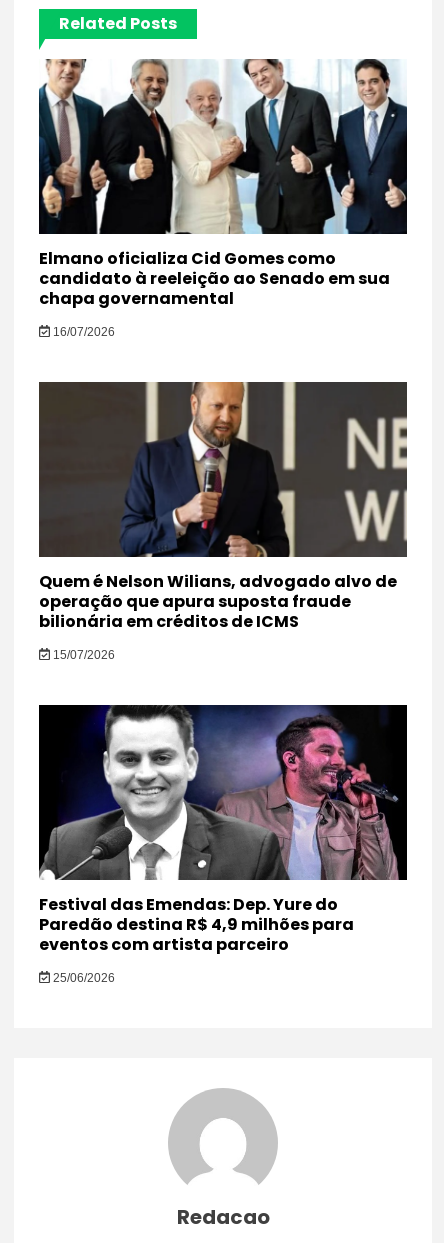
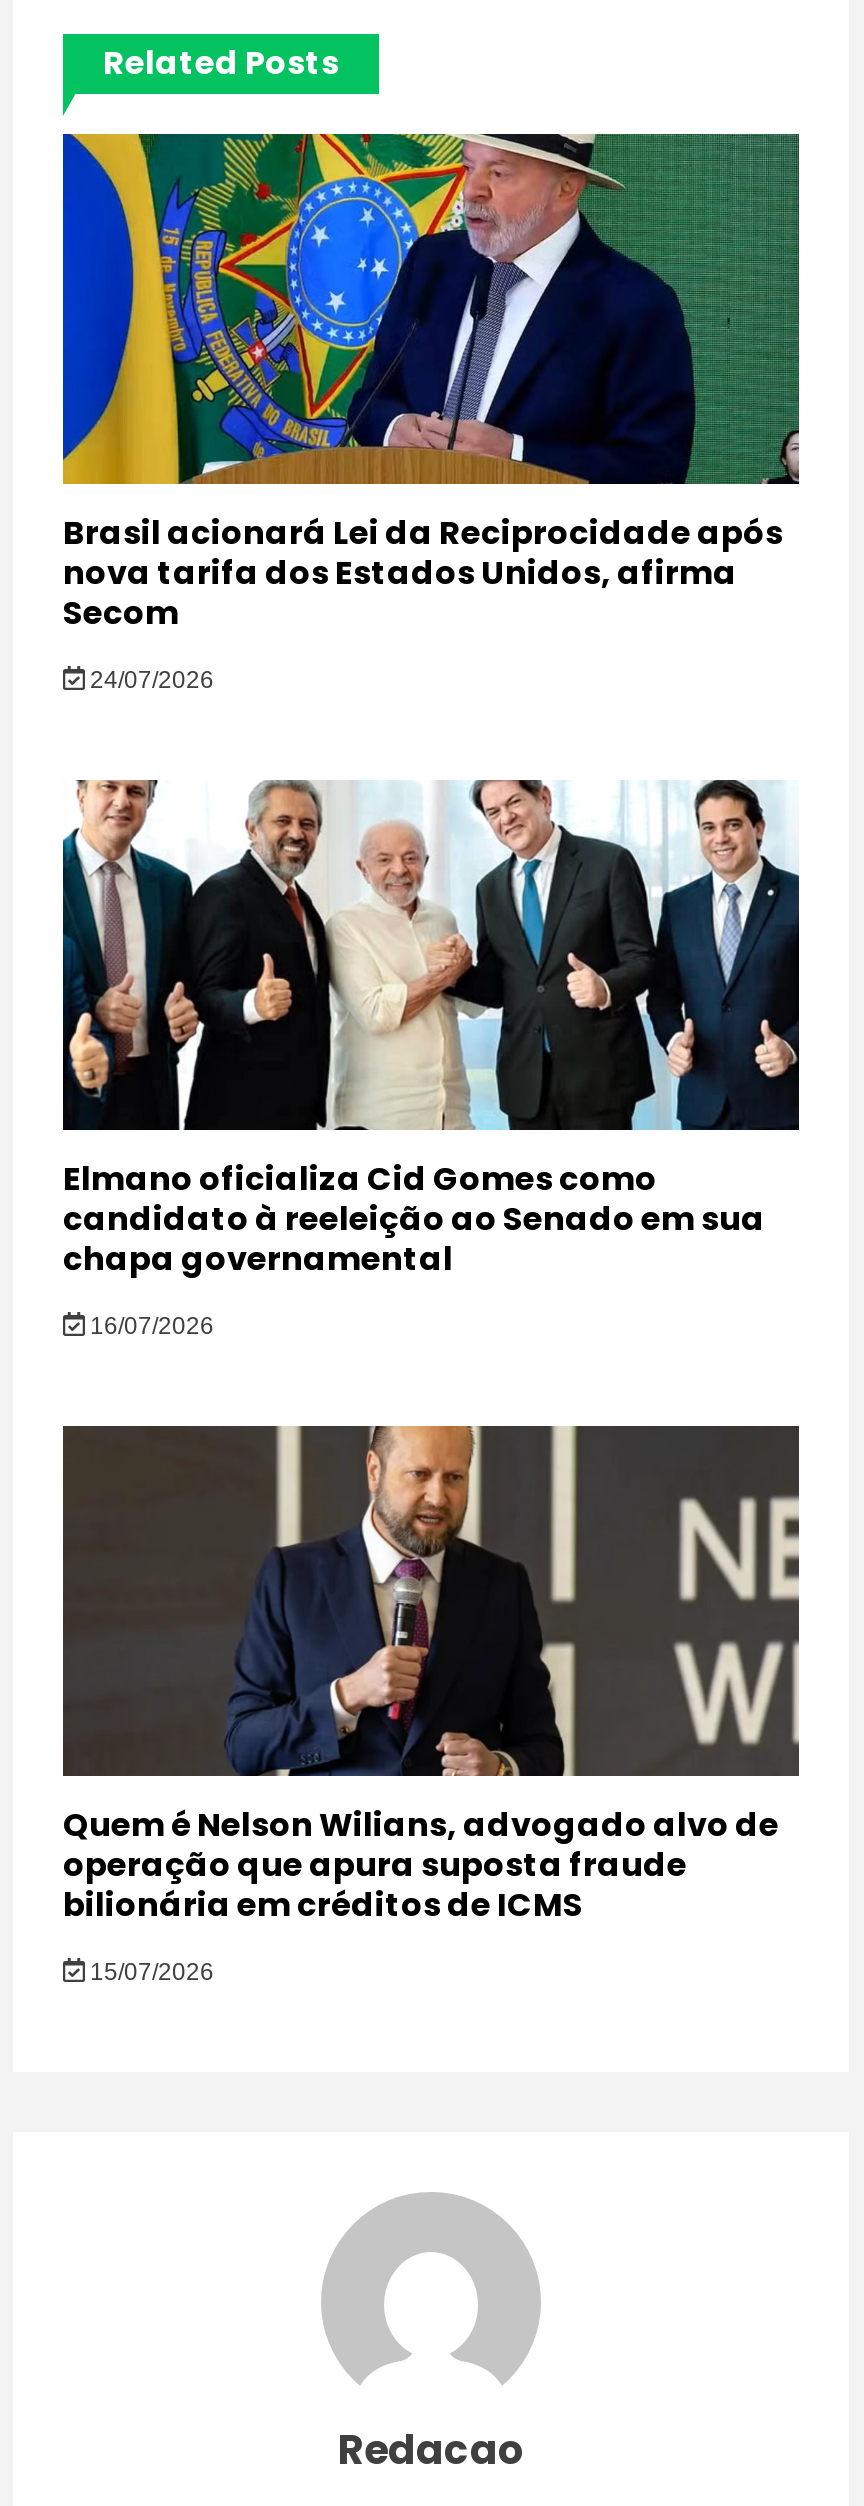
+ [image]
+ Brasil acionará Lei da Reciprocidade após
+ nova tarifa dos Estados Unidos, afirma
+ Secom
+ 24/07/2026

moved down: [image] | Elmano oficializa Cid Gomes como | candidato à reeleição ao Senado em sua | ... | bilionária em créditos de ICMS | 15/07/2026

- [image]
- Festival das Emendas: Dep. Yure do
- Paredão destina R$ 4,9 milhões para
- eventos com artista parceiro
- 25/06/2026
